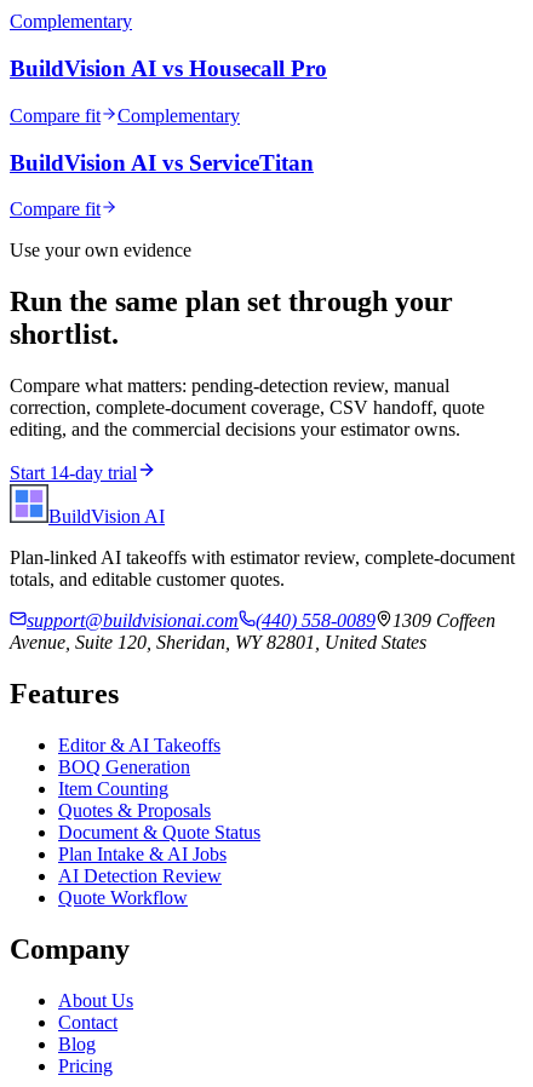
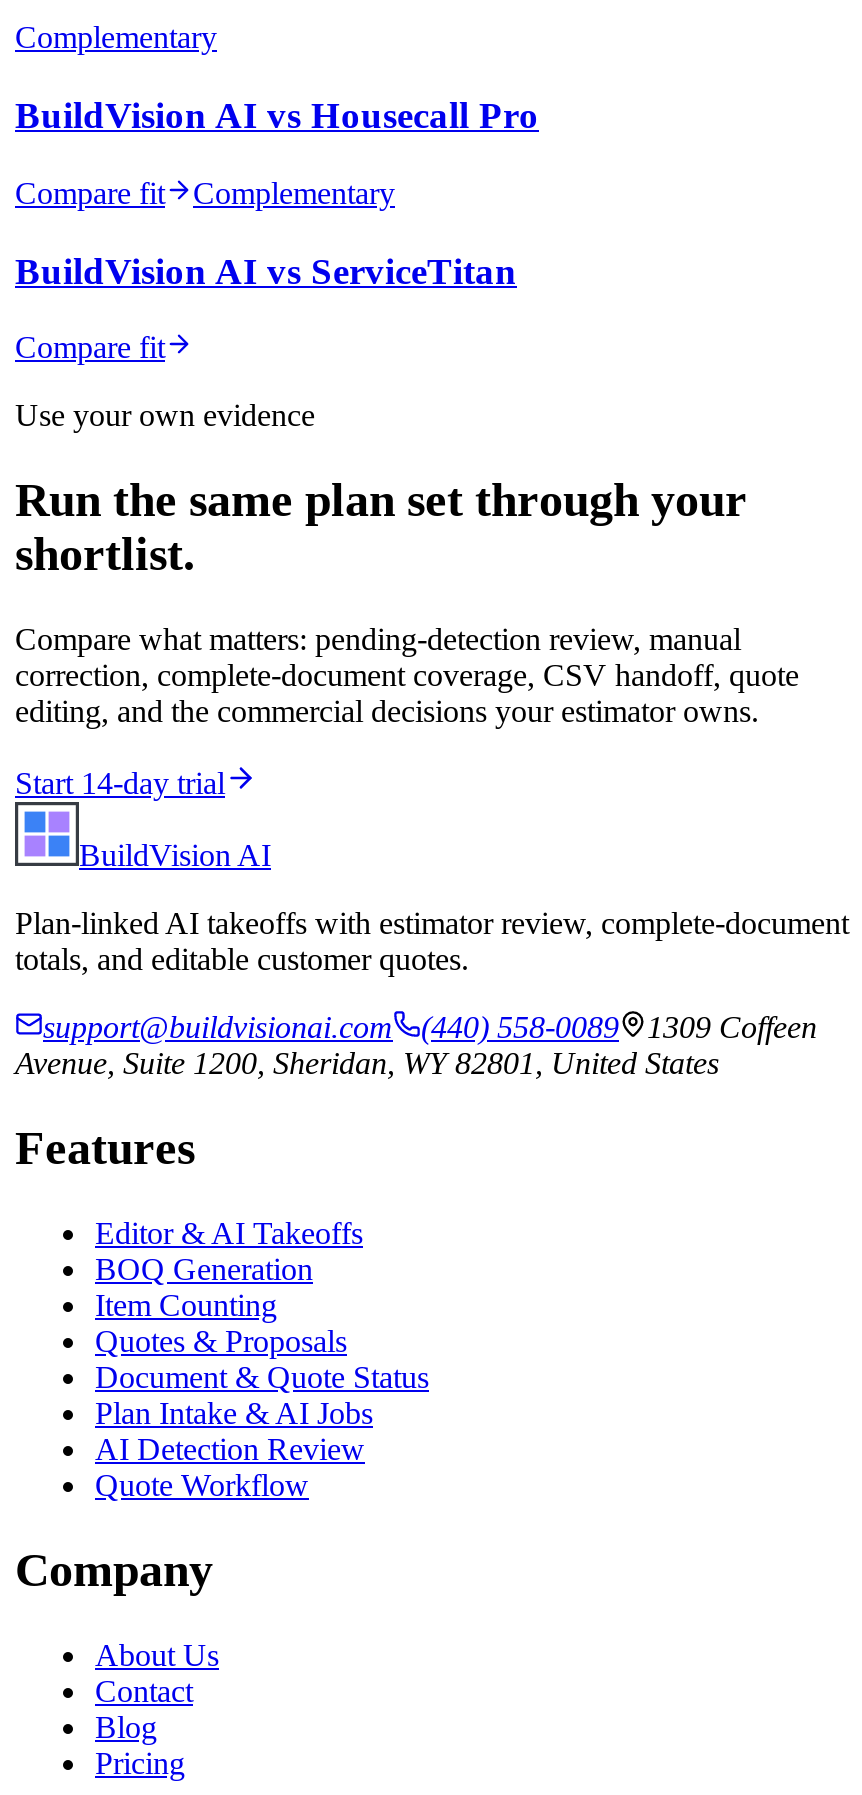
- Avenue, Suite 120, Sheridan, WY 82801, United States
+ Avenue, Suite 1200, Sheridan, WY 82801, United States
